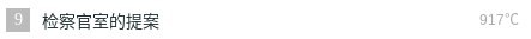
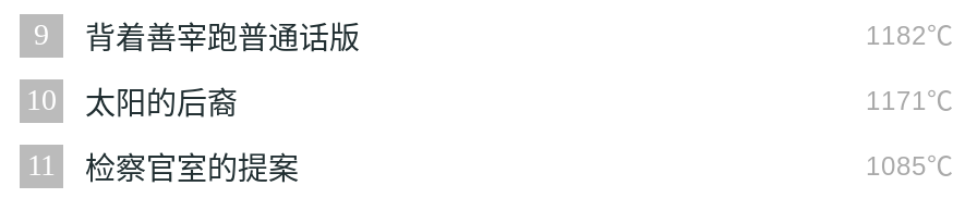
- 917℃
+ 1182℃
+ 背着善宰跑普通话版
+ 10
+ 1171℃
+ 太阳的后裔
+ 11
+ 1085℃
